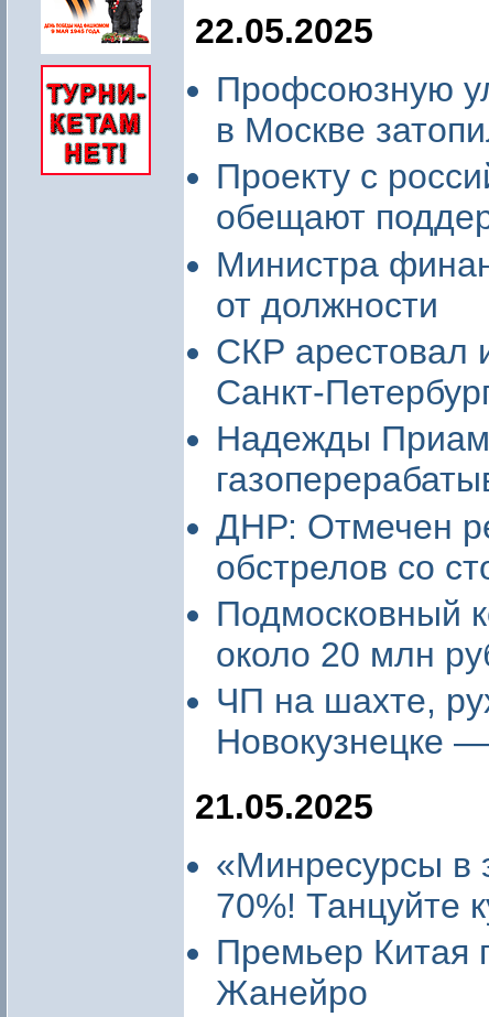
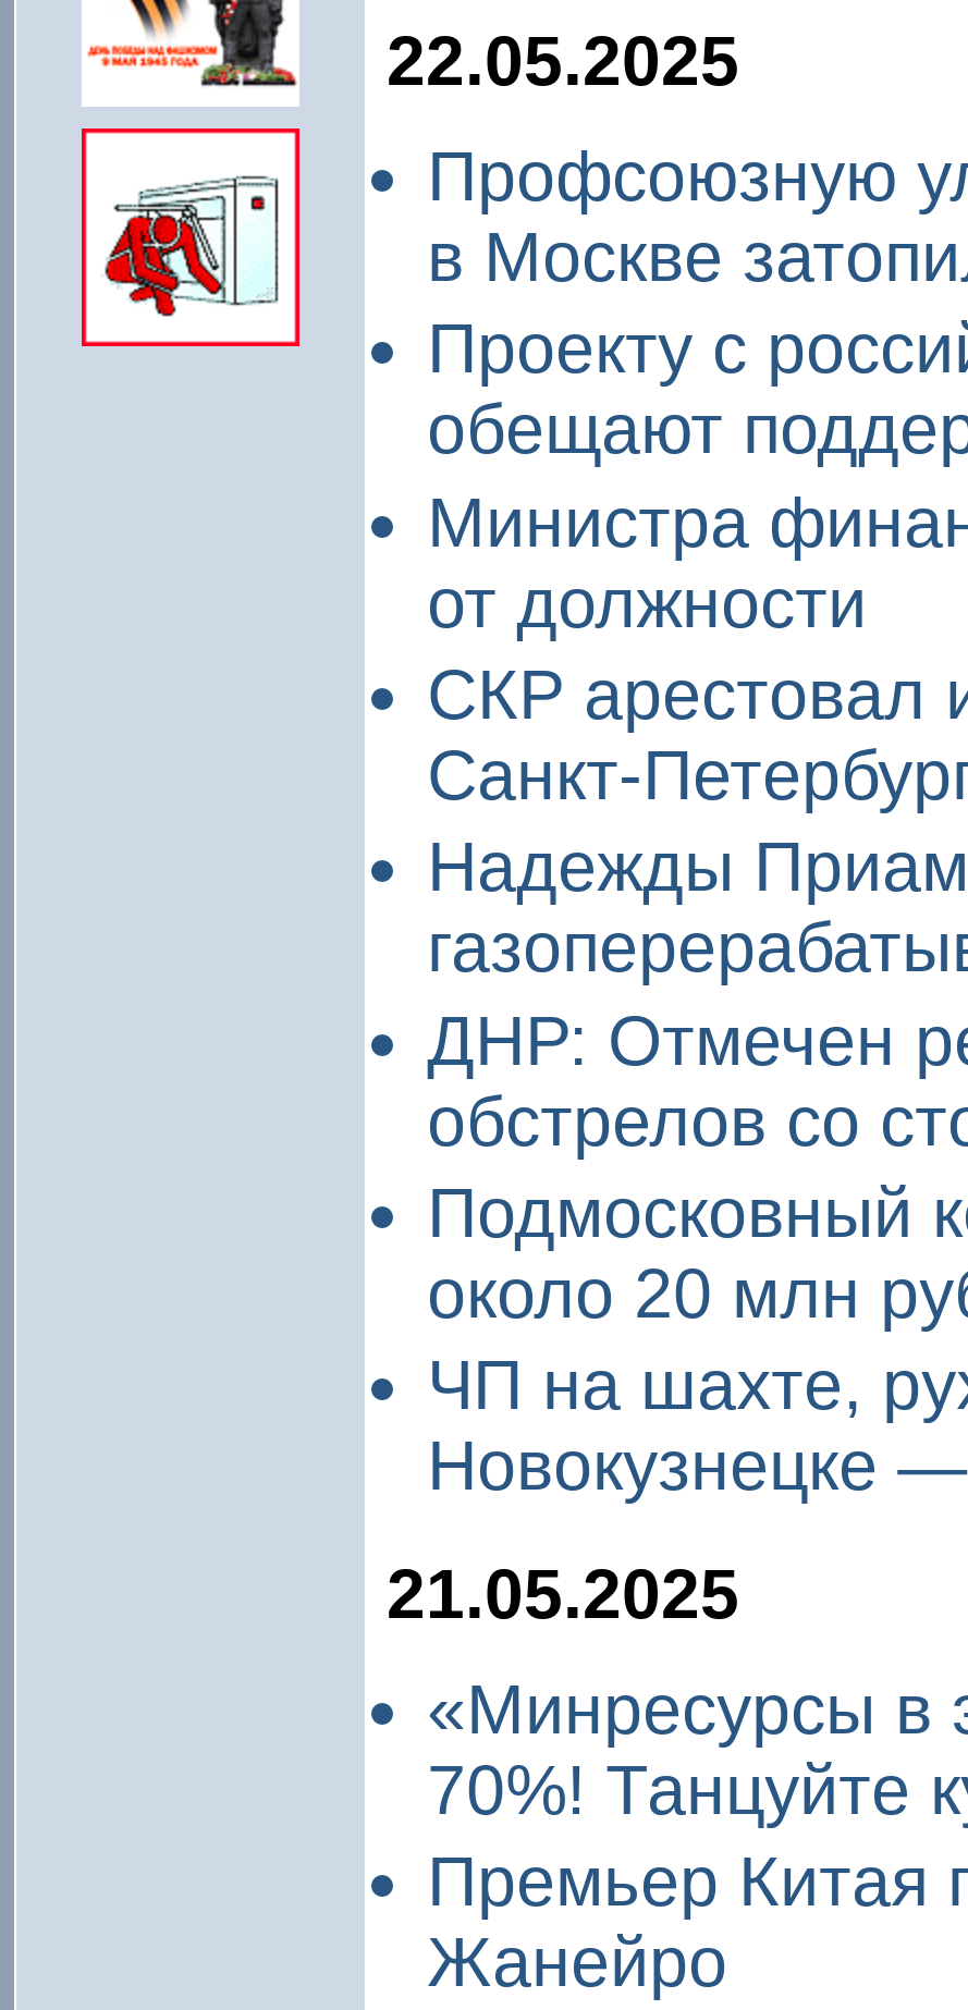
- [image]
+ [image]
